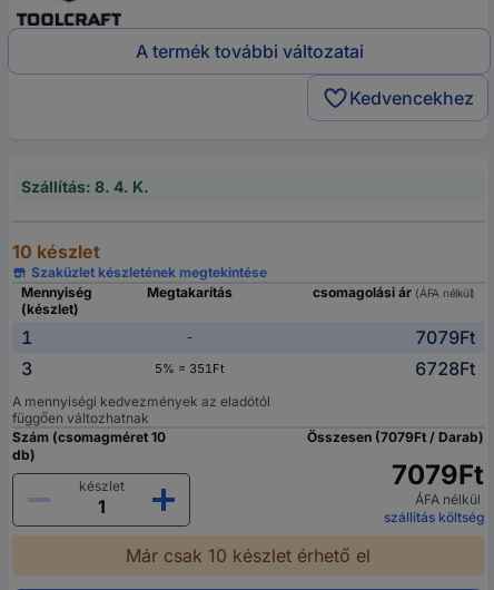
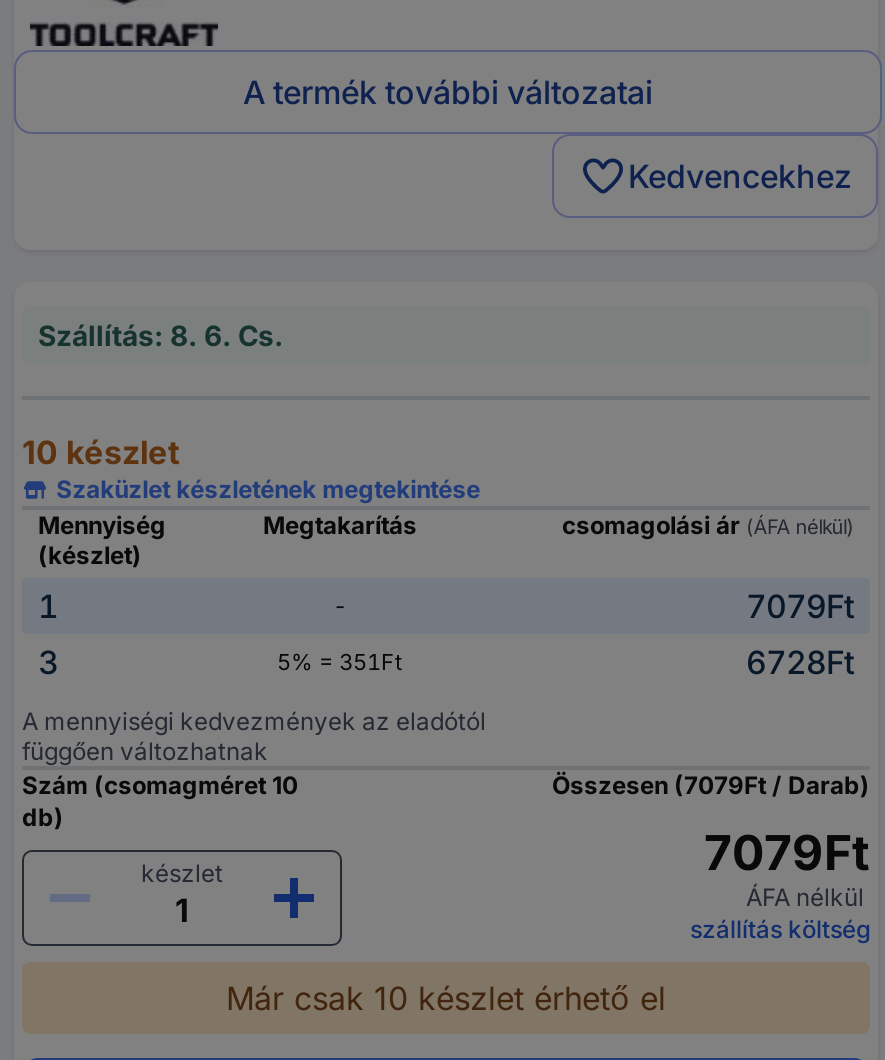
- Szállítás: 8. 4. K.
+ Szállítás: 8. 6. Cs.
